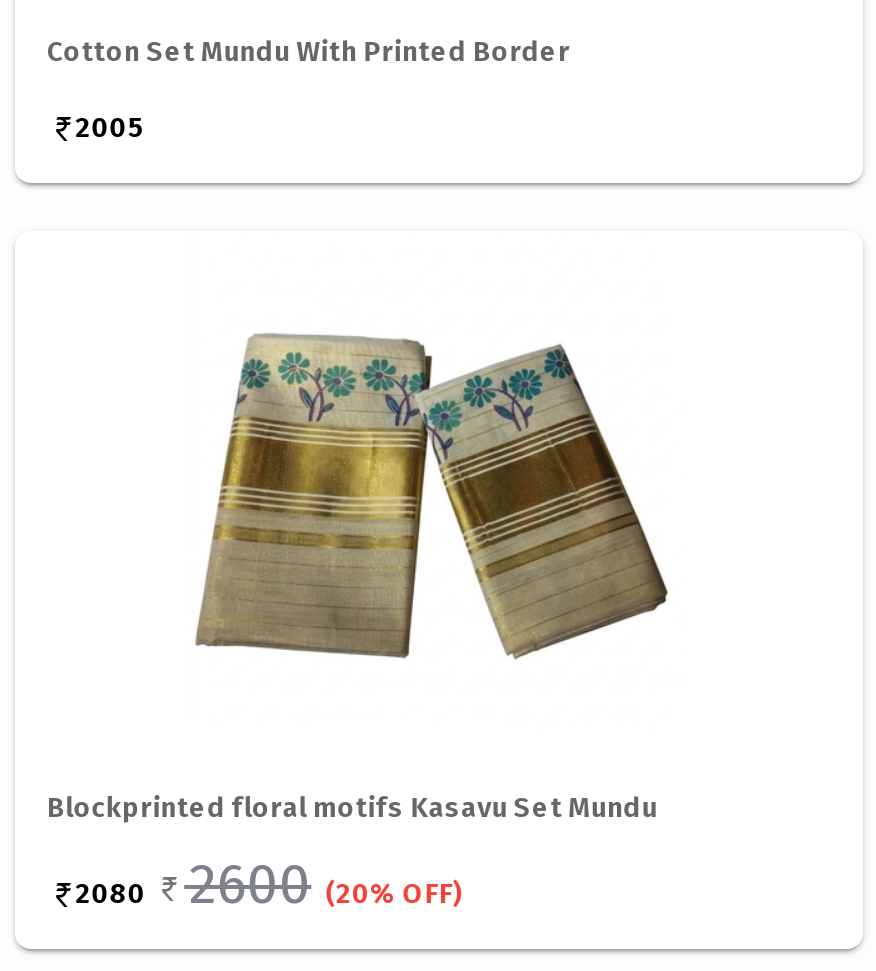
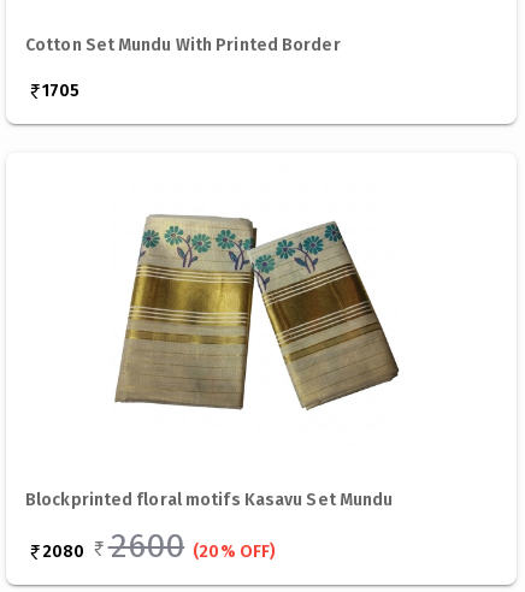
- 2005
+ 1705
